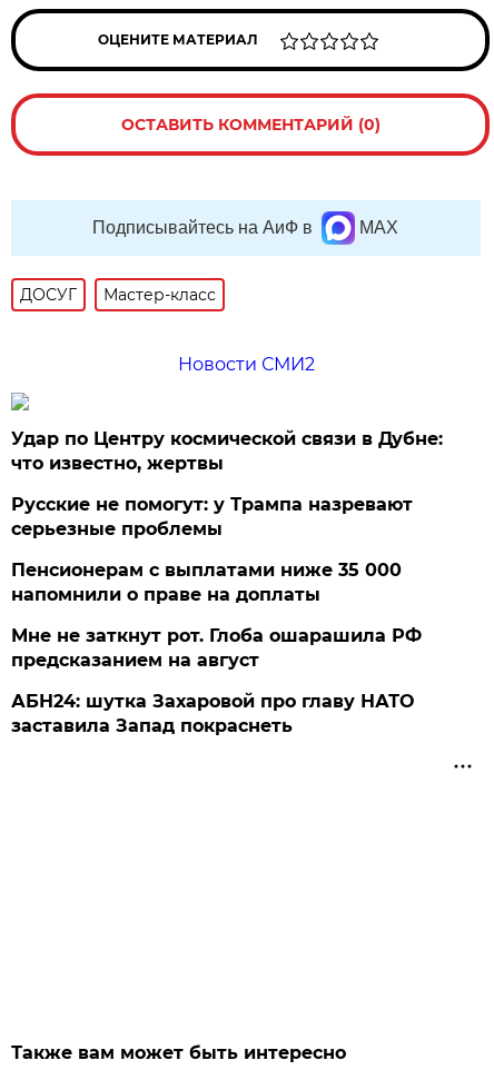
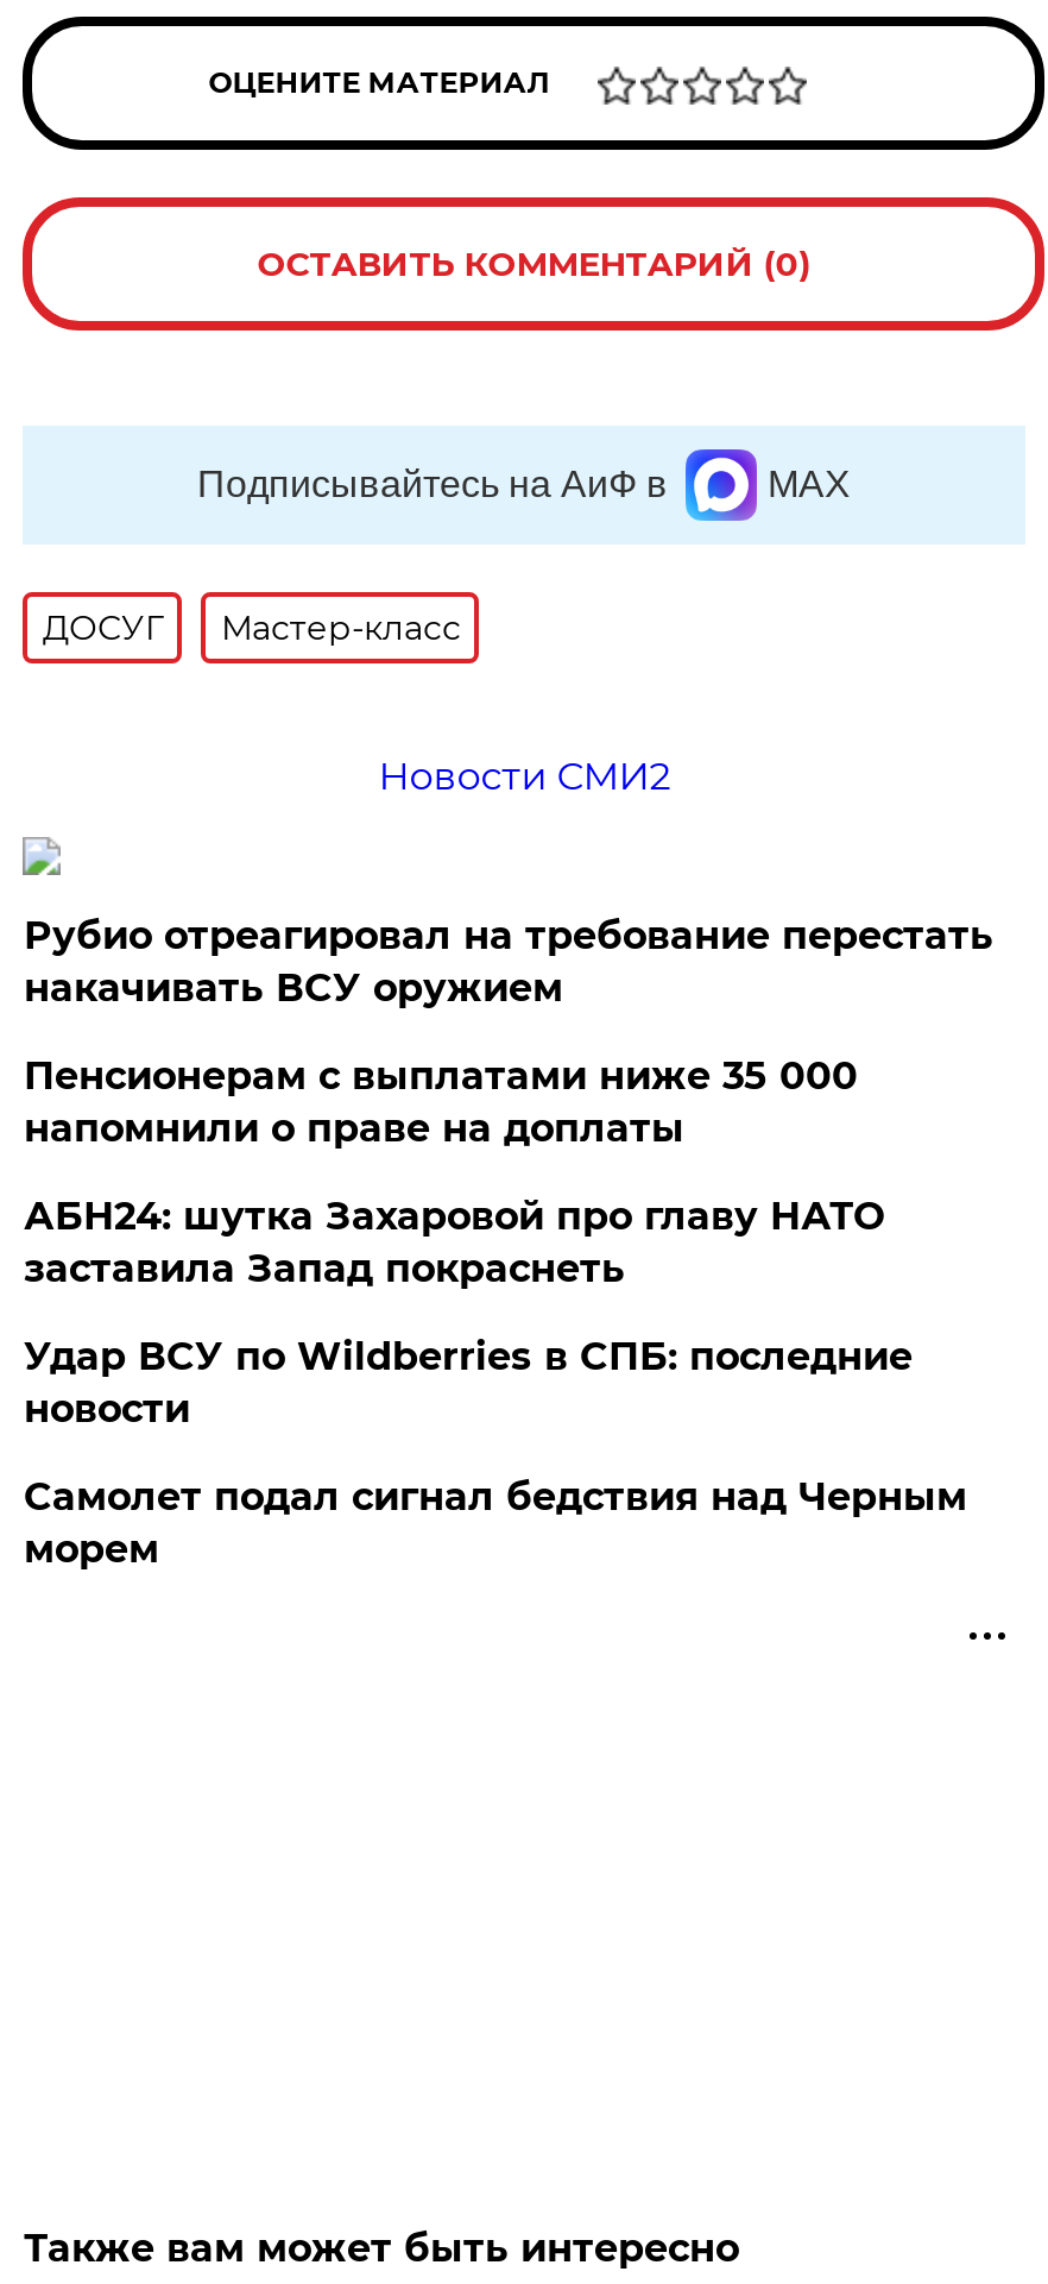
- Удар по Центру космической связи в Дубне:
- что известно, жертвы
- Русские не помогут: у Трампа назревают
- серьезные проблемы
+ Рубио отреагировал на требование перестать
+ накачивать ВСУ оружием

moved up: Пенсионерам с выплатами ниже 35 000 | напомнили о праве на доплаты

- Мне не заткнут рот. Глоба ошарашила РФ
- предсказанием на август

moved up: АБН24: шутка Захаровой про главу НАТО | заставила Запад покраснеть

+ Удар ВСУ по Wildberries в СПБ: последние
+ новости
+ Самолет подал сигнал бедствия над Черным
+ морем
